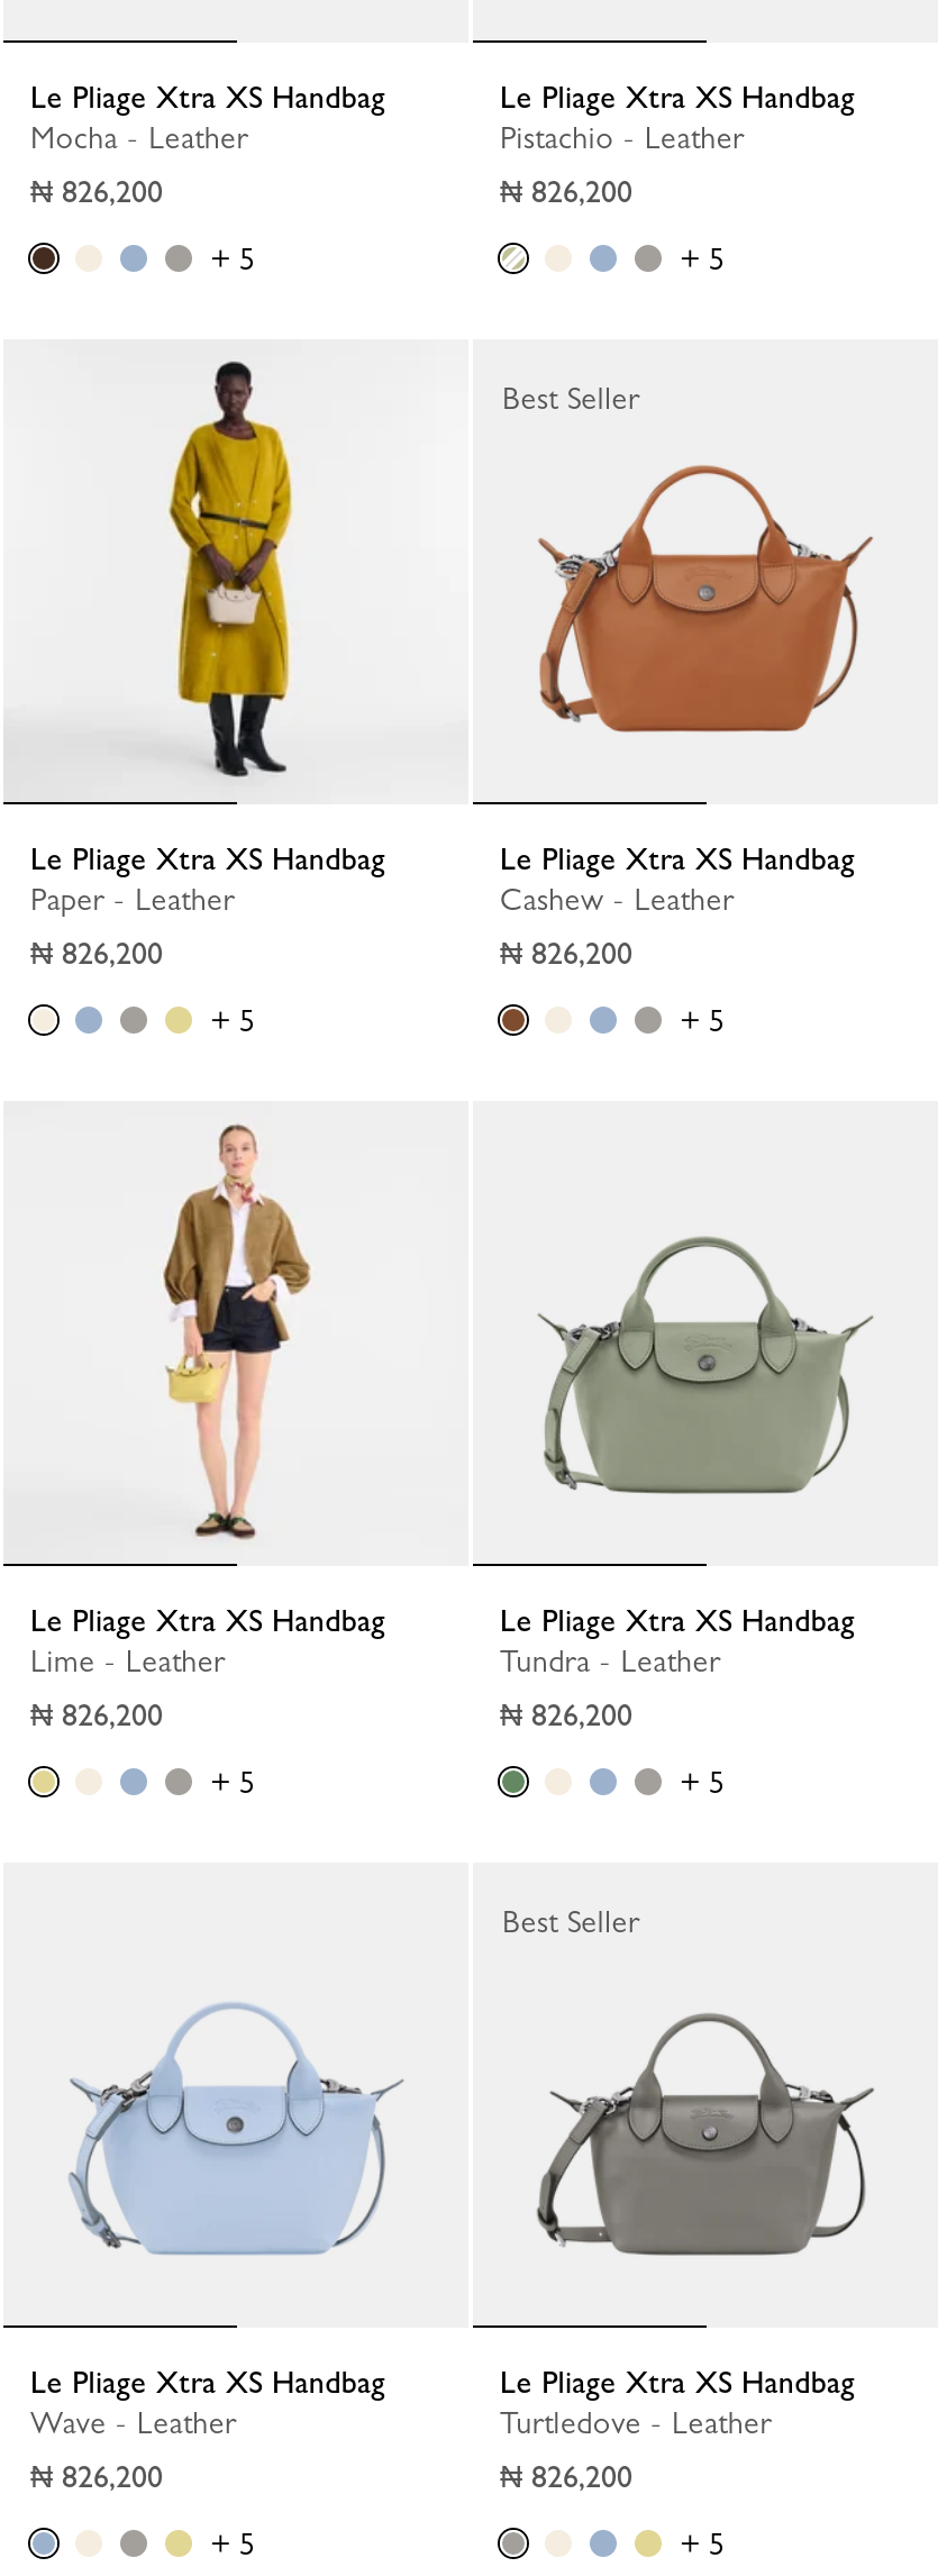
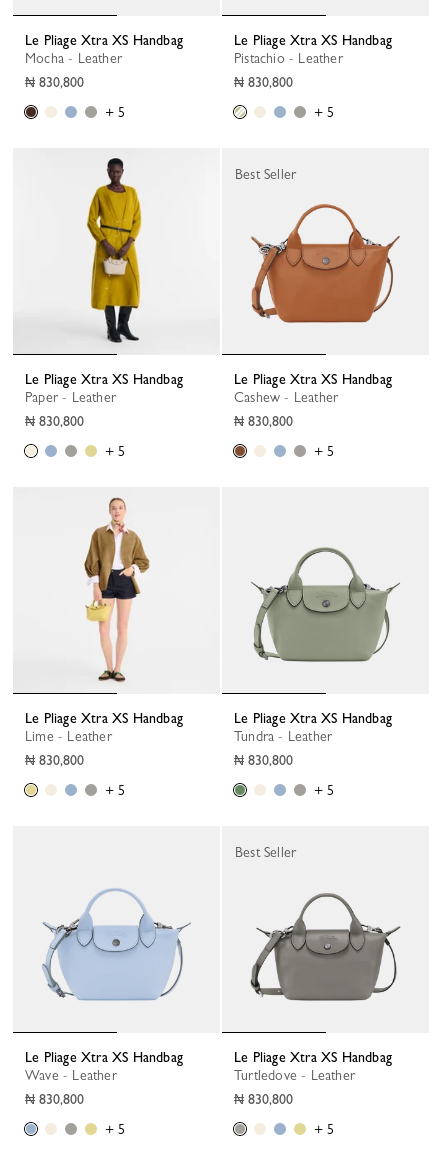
- ₦ 826,200
+ ₦ 830,800

- ₦ 826,200
+ ₦ 830,800

- ₦ 826,200
+ ₦ 830,800

- ₦ 826,200
+ ₦ 830,800

- ₦ 826,200
+ ₦ 830,800

- ₦ 826,200
+ ₦ 830,800

- ₦ 826,200
+ ₦ 830,800

- ₦ 826,200
+ ₦ 830,800
